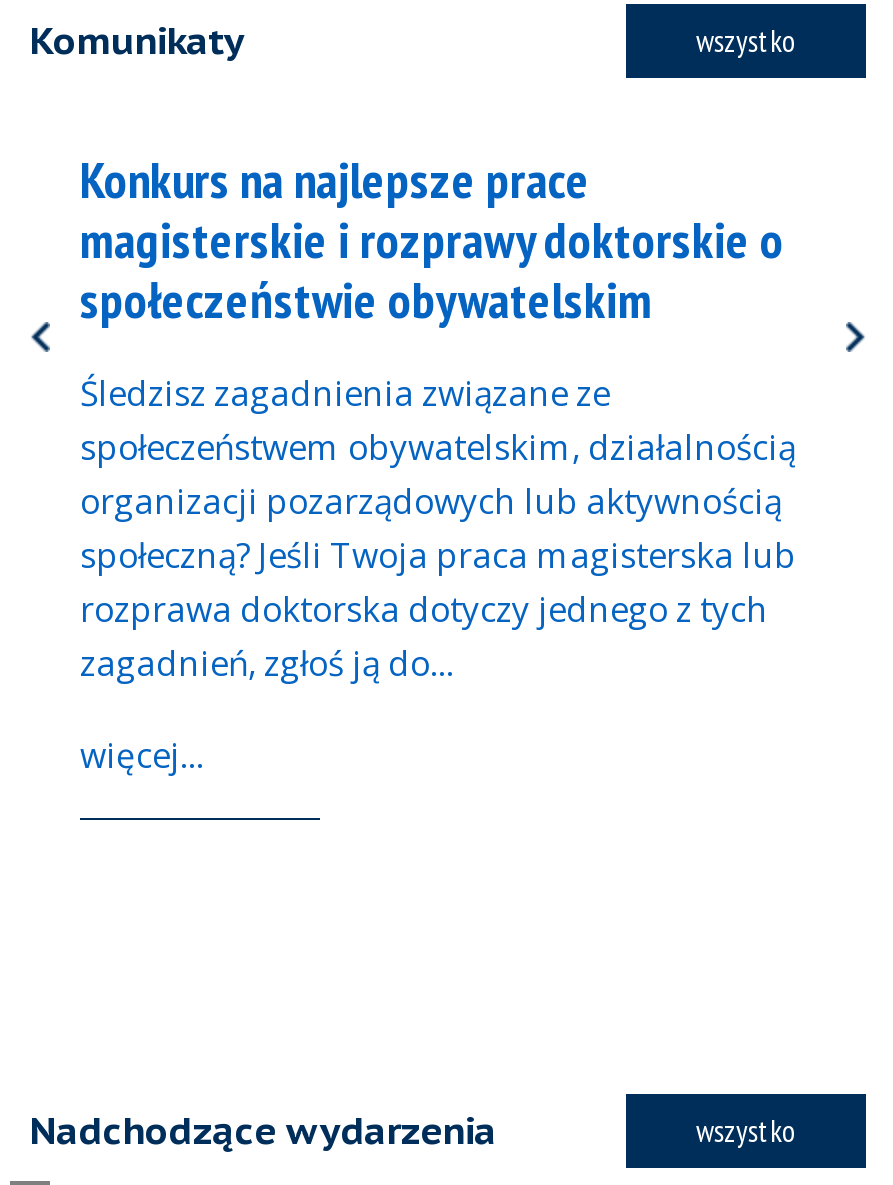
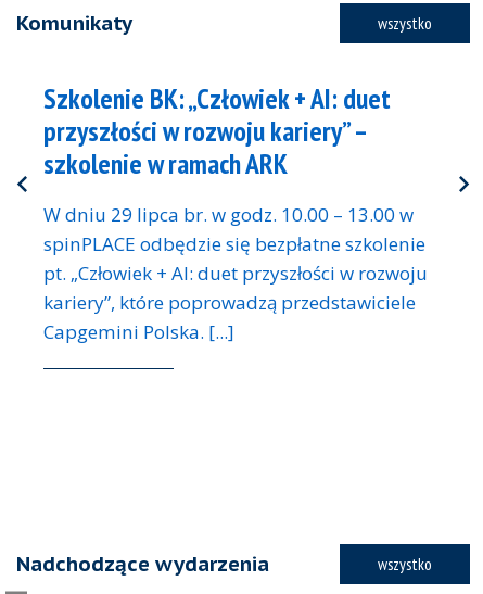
- Konkurs na najlepsze prace
- magisterskie i rozprawy doktorskie o
- społeczeństwie obywatelskim
- Śledzisz zagadnienia związane ze
- społeczeństwem obywatelskim, działalnością
- organizacji pozarządowych lub aktywnością
- społeczną? Jeśli Twoja praca magisterska lub
- rozprawa doktorska dotyczy jednego z tych
- zagadnień, zgłoś ją do...
- więcej...
+ Szkolenie BK: „Człowiek + AI: duet
+ przyszłości w rozwoju kariery” –
+ szkolenie w ramach ARK
+ W dniu 29 lipca br. w godz. 10.00 – 13.00 w
+ spinPLACE odbędzie się bezpłatne szkolenie
+ pt. „Człowiek + AI: duet przyszłości w rozwoju
+ kariery”, które poprowadzą przedstawiciele
+ Capgemini Polska. [...]
